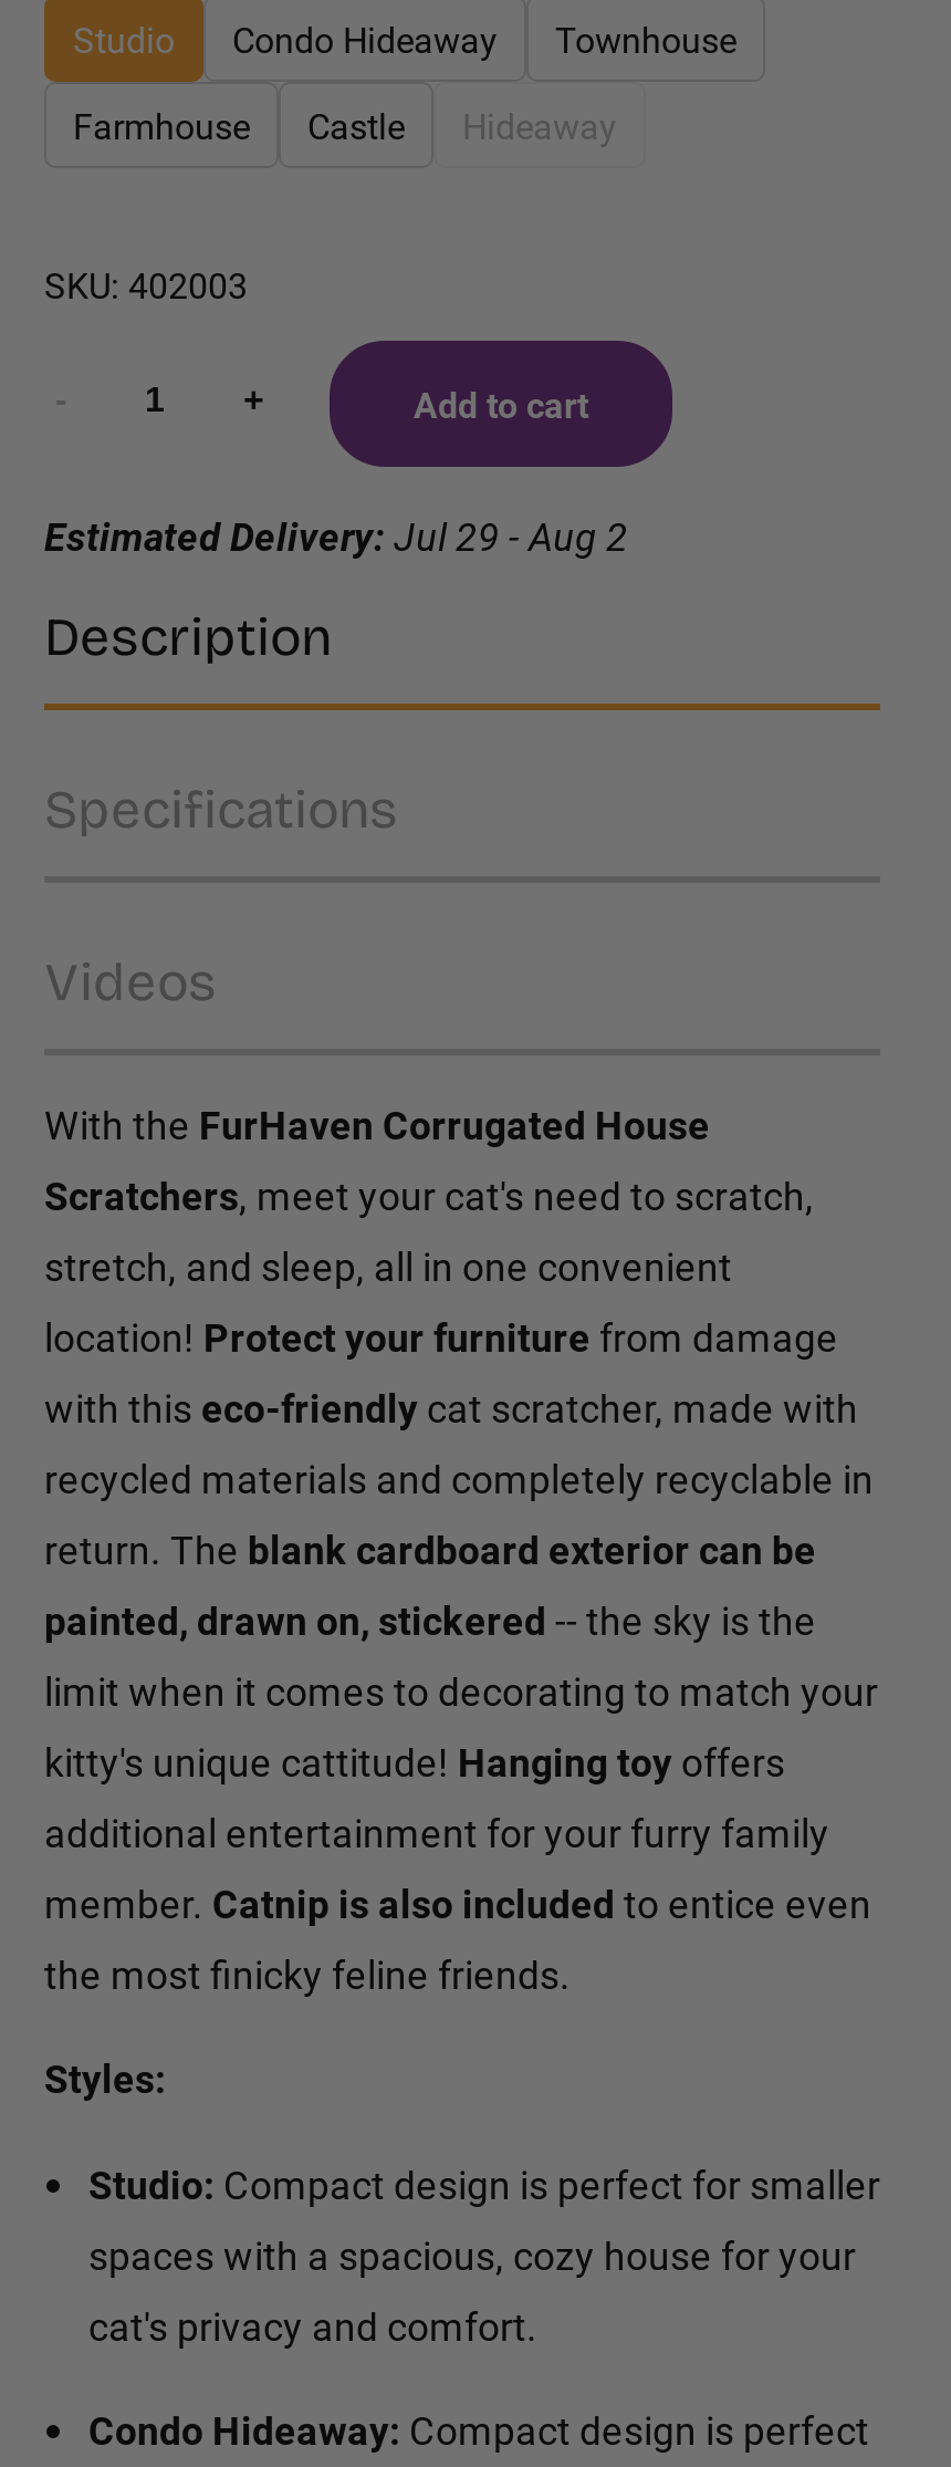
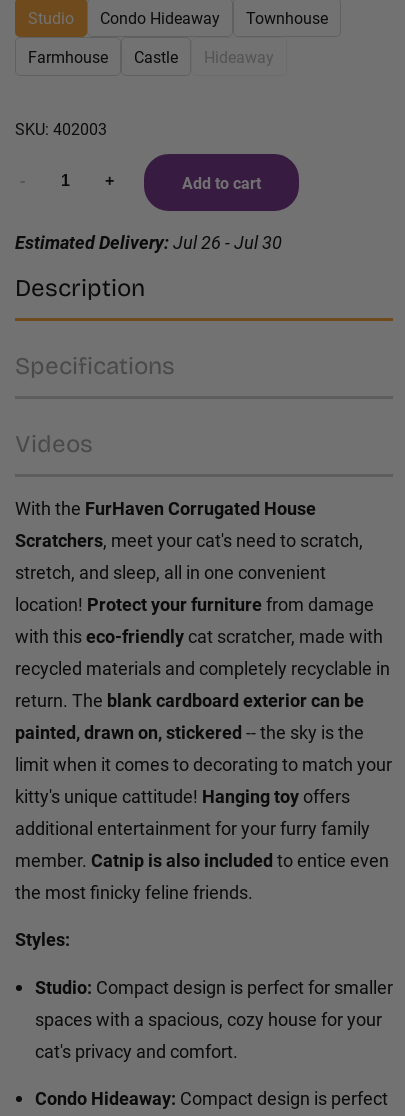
- Estimated Delivery: Jul 29 - Aug 2
+ Estimated Delivery: Jul 26 - Jul 30
